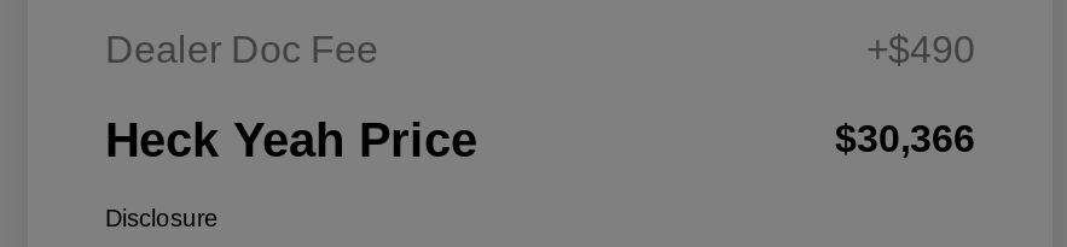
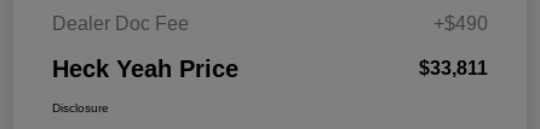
- $30,366
+ $33,811
